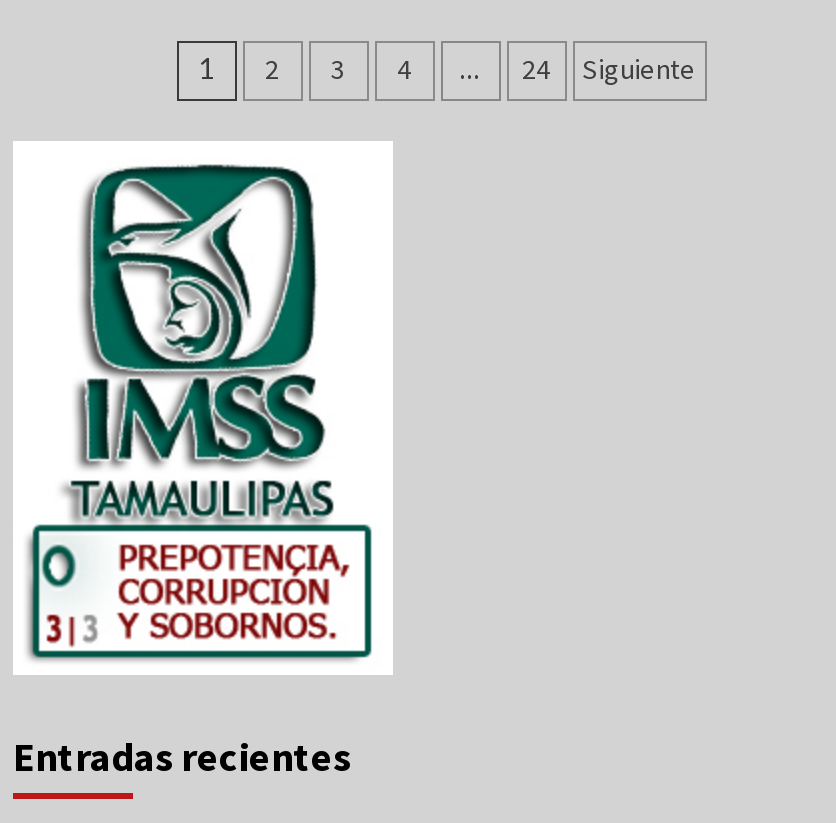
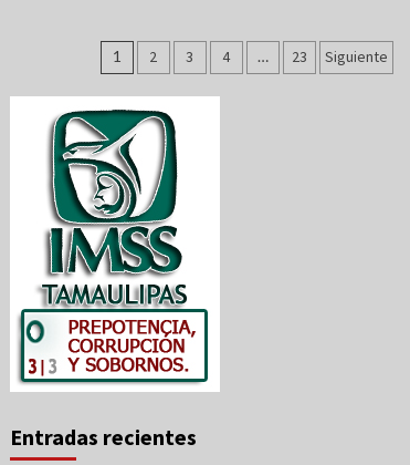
- 24
+ 23
